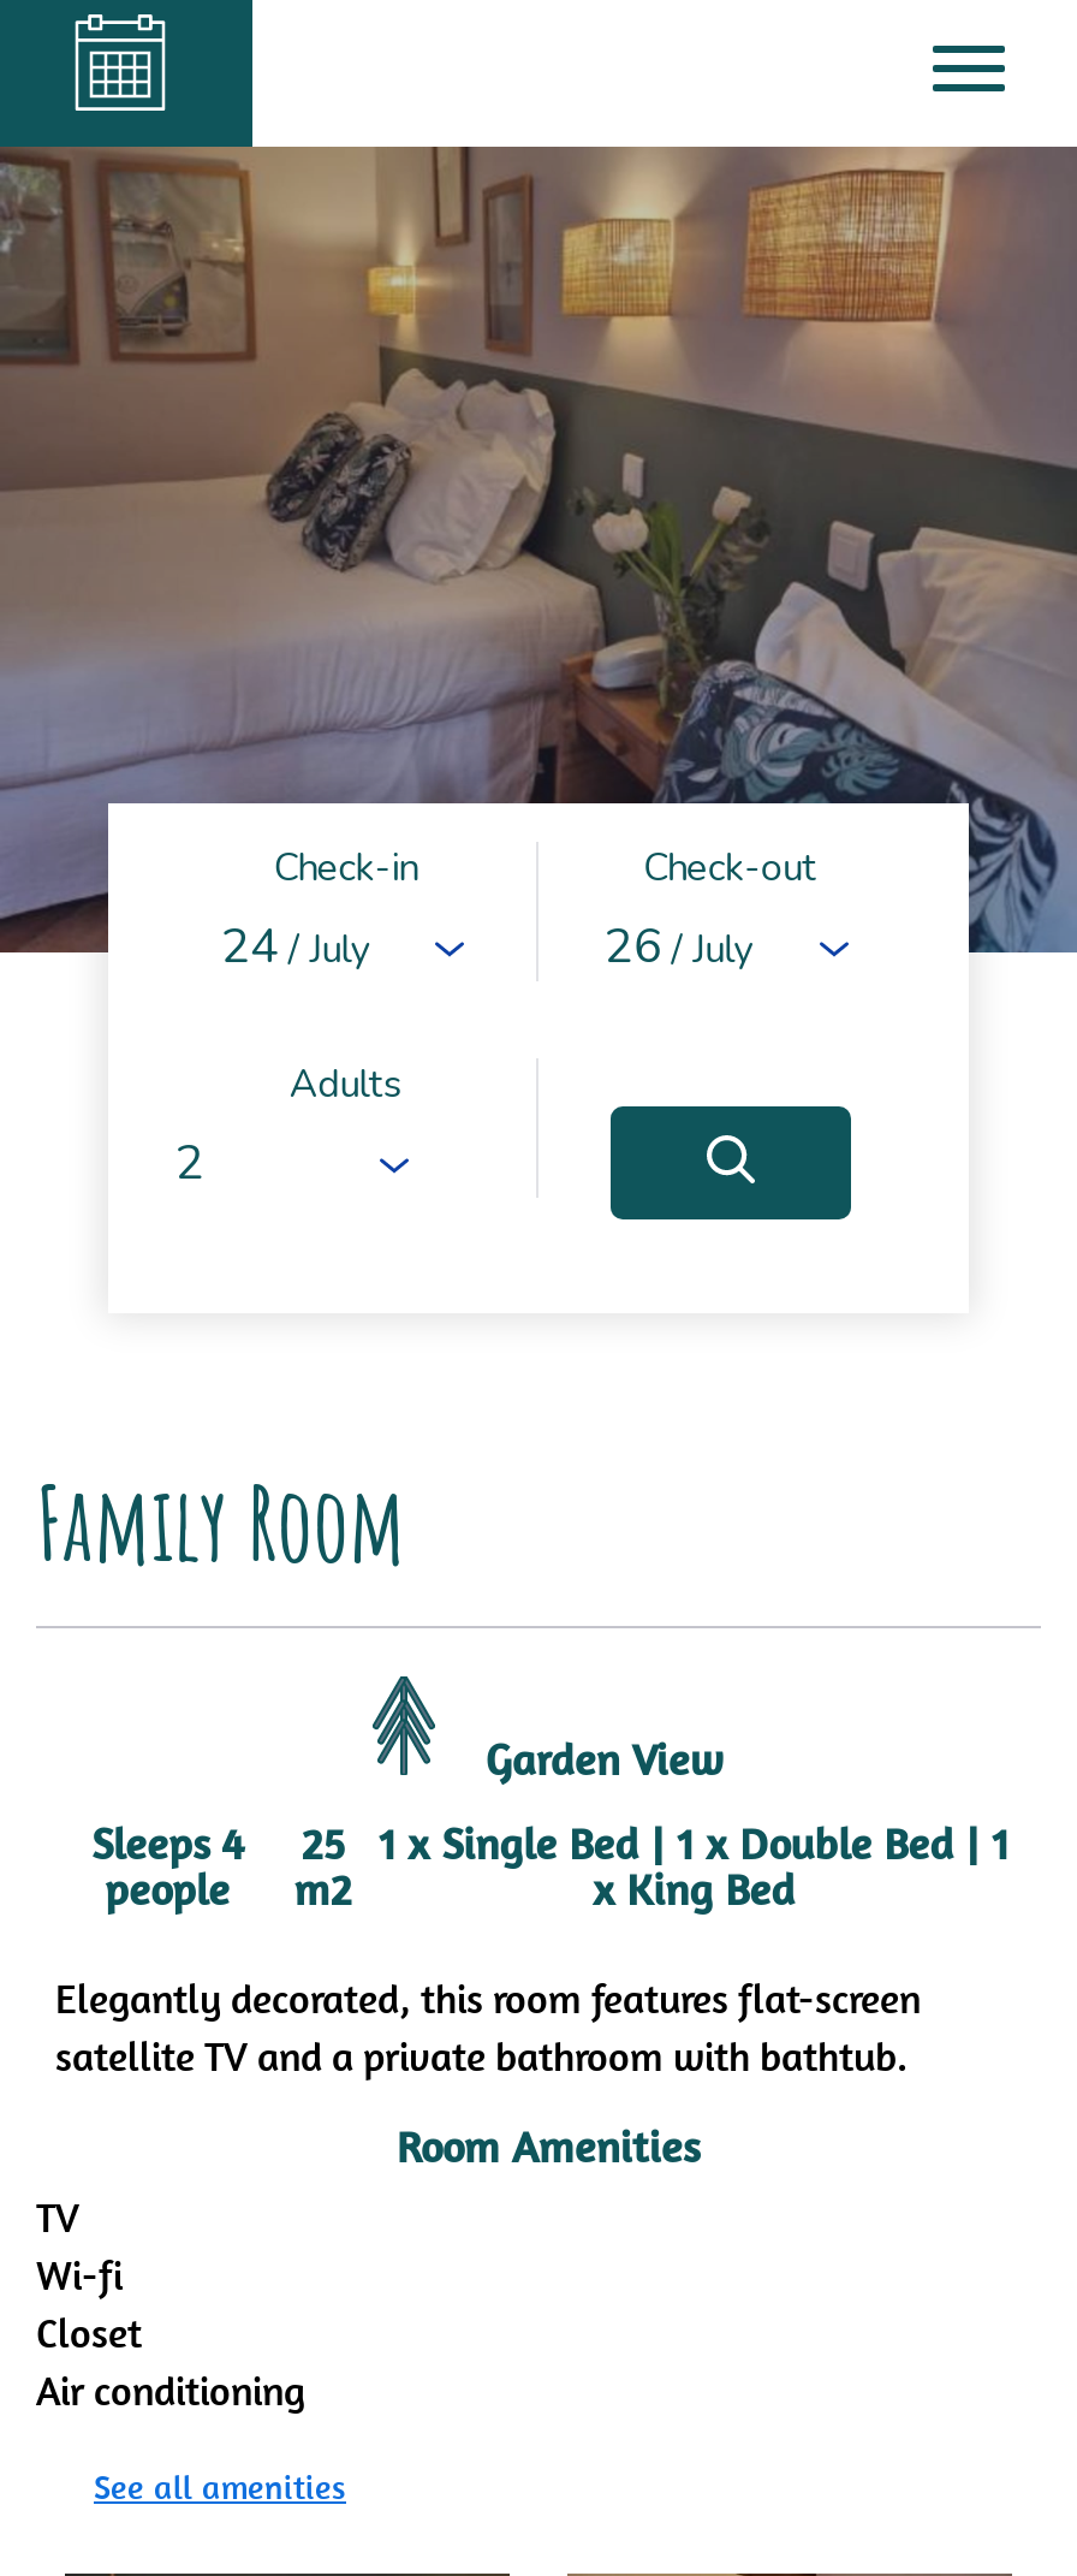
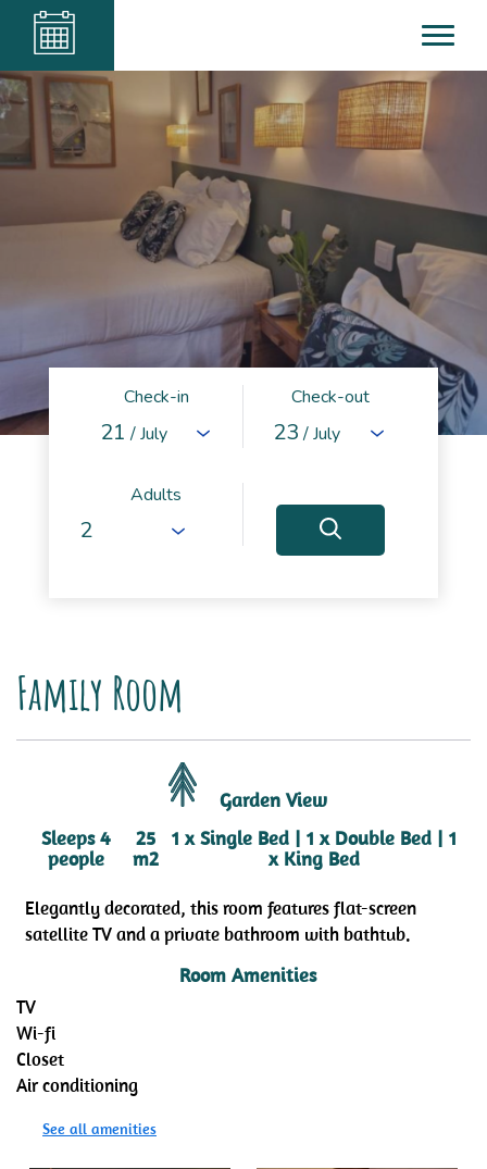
- 24 / July
+ 21 / July

- 26 / July
+ 23 / July
